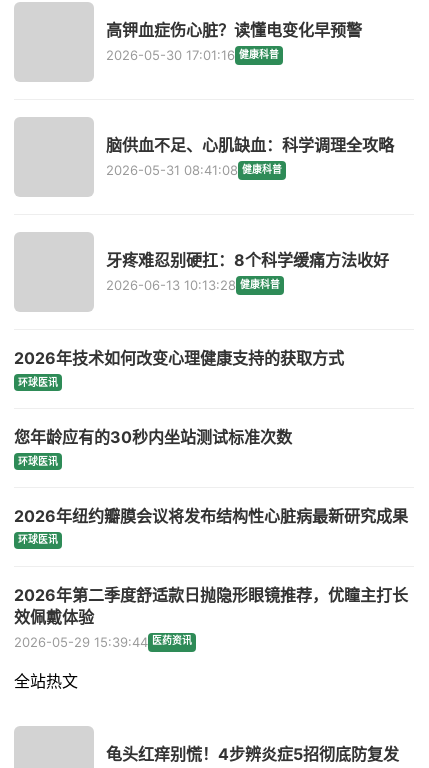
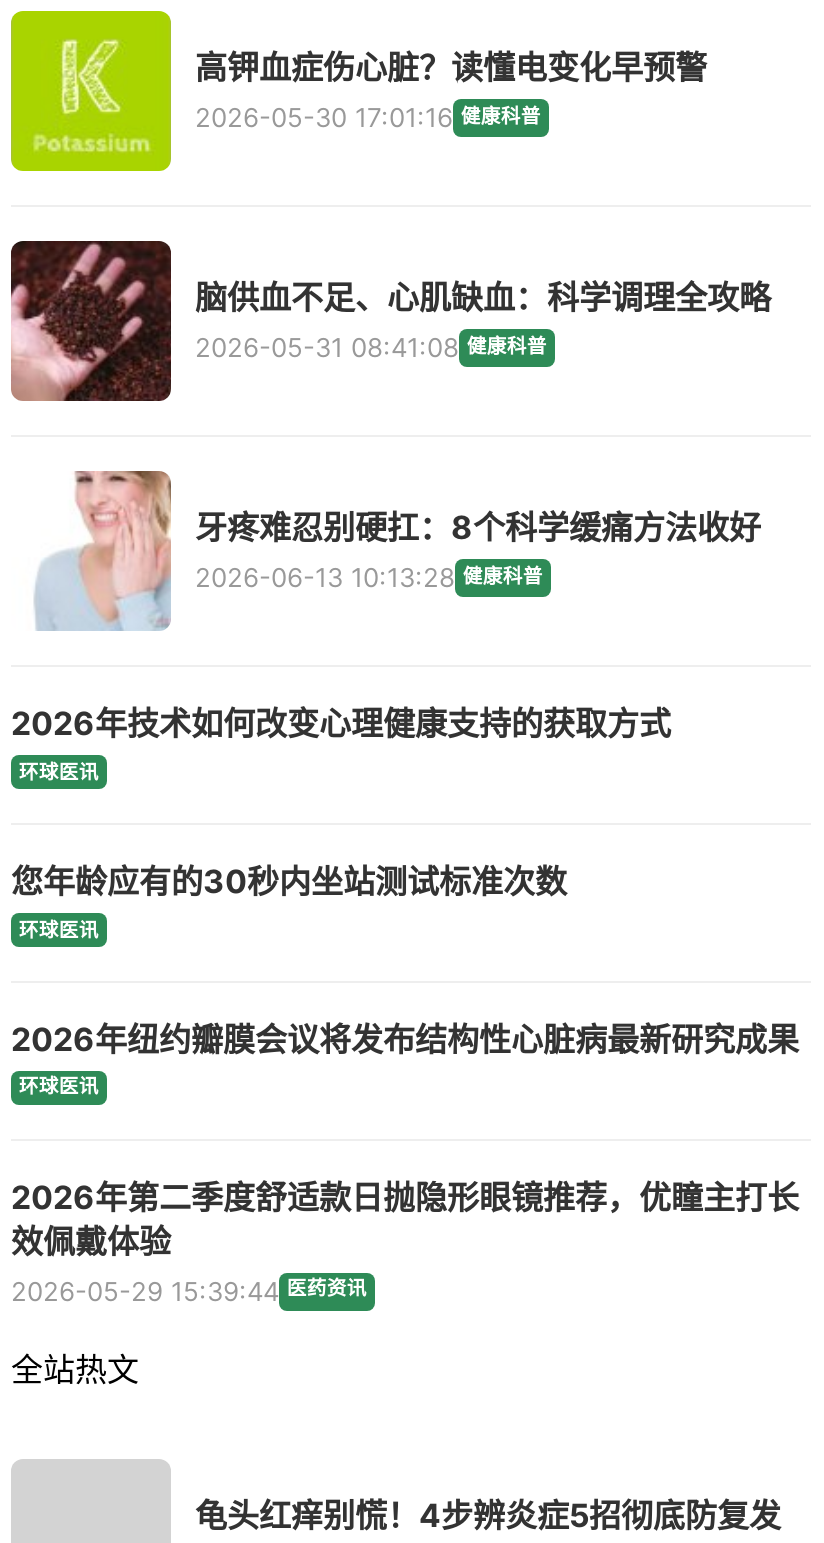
+ [image]

+ [image]

+ [image]
